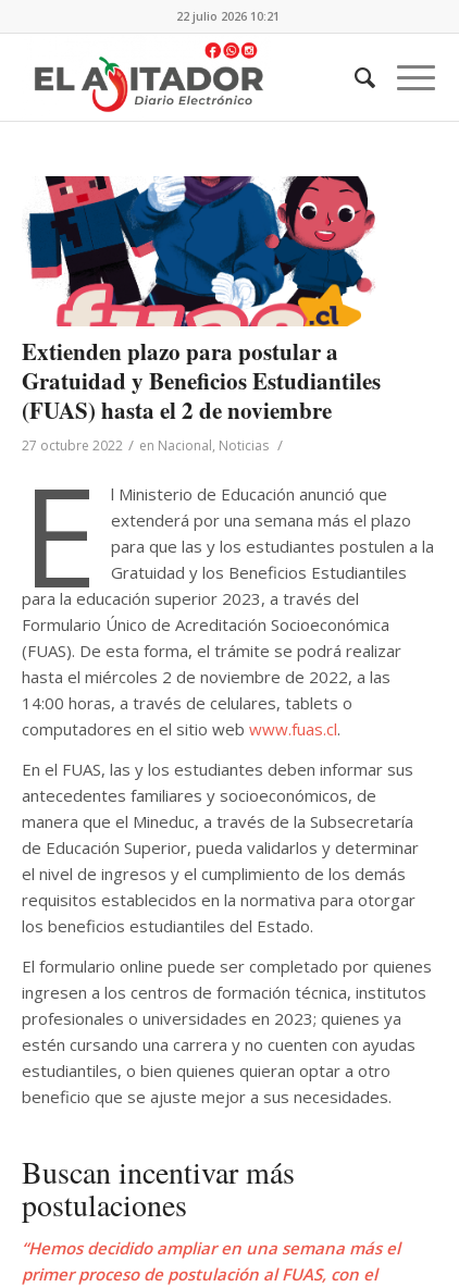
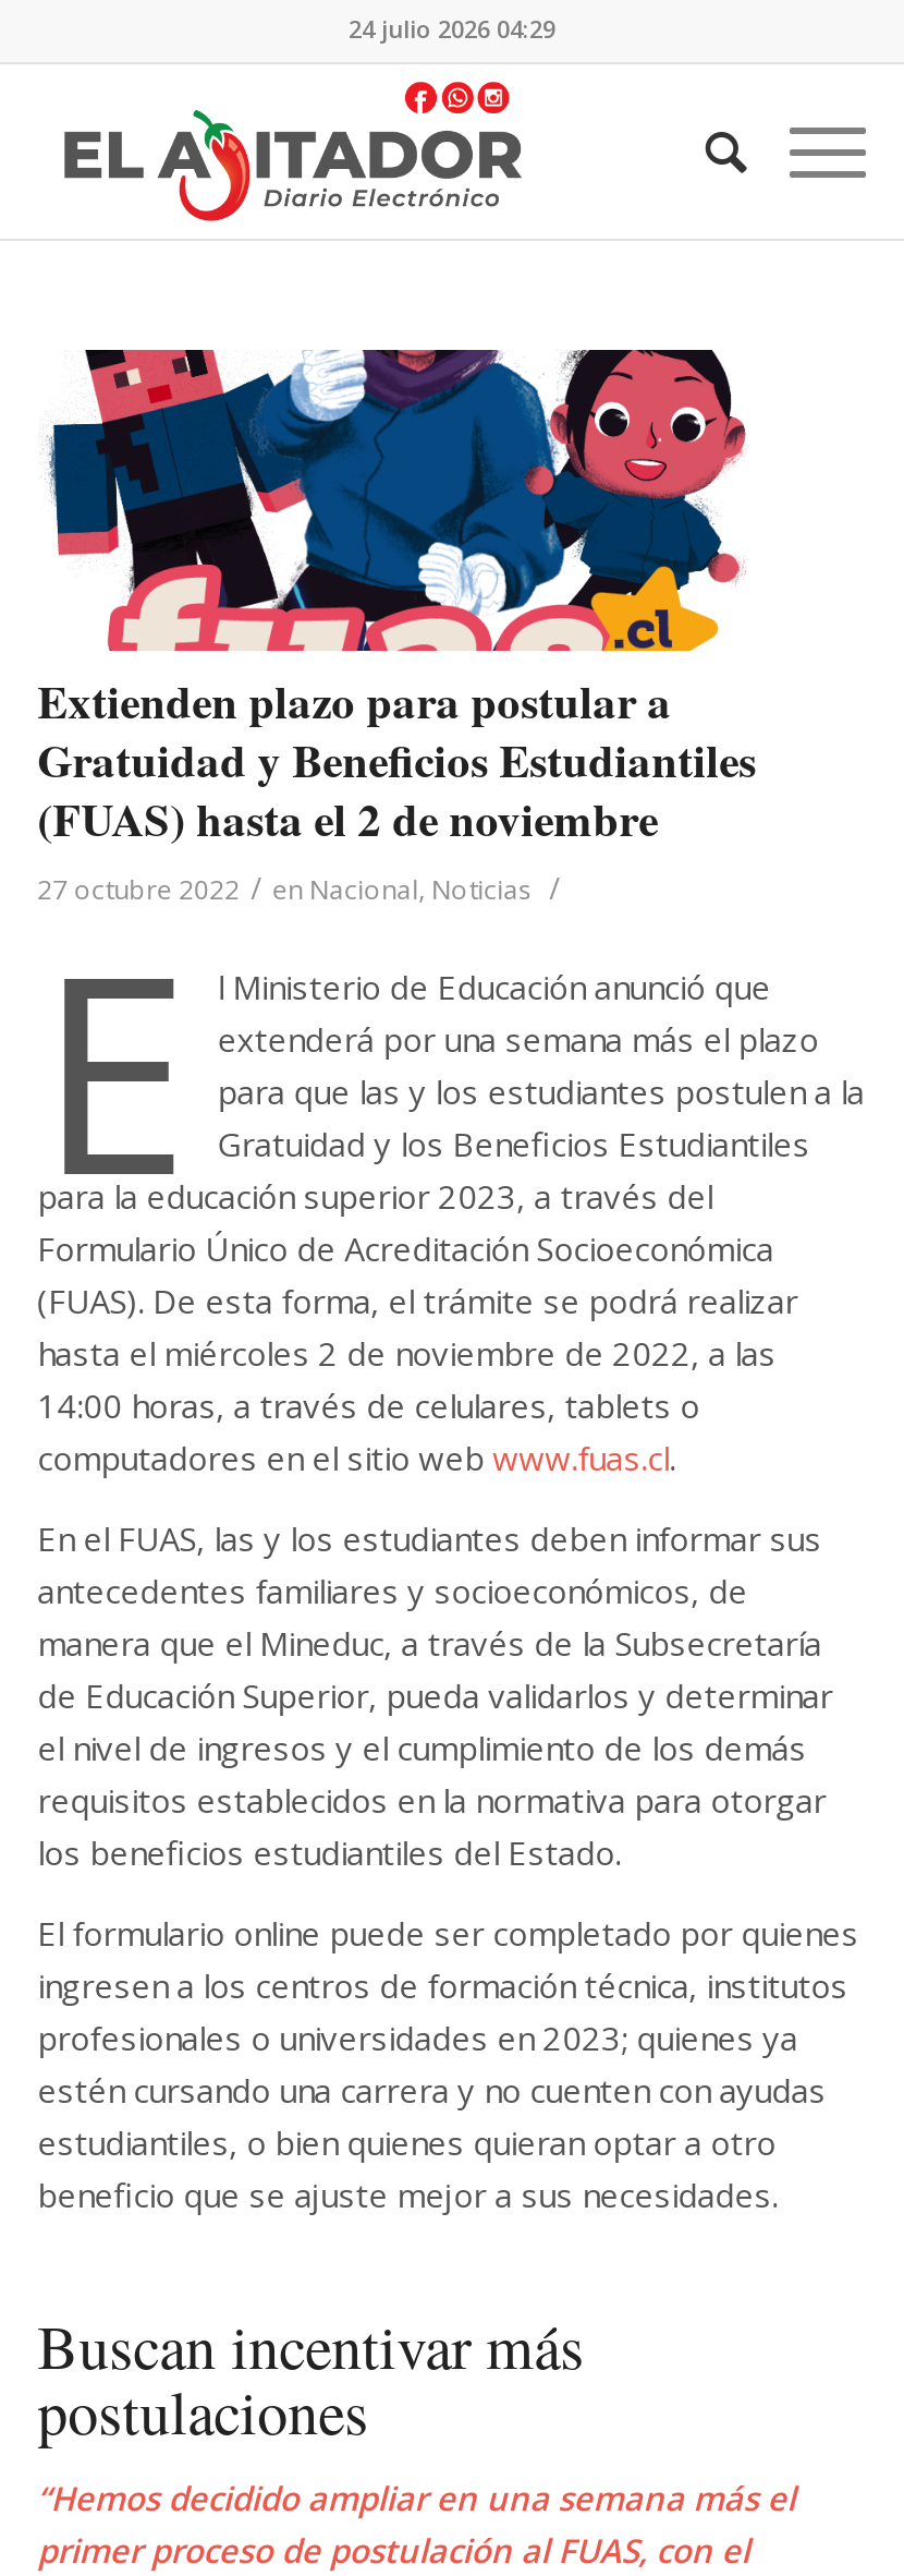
- 22 julio 2026 10:21
+ 24 julio 2026 04:29
